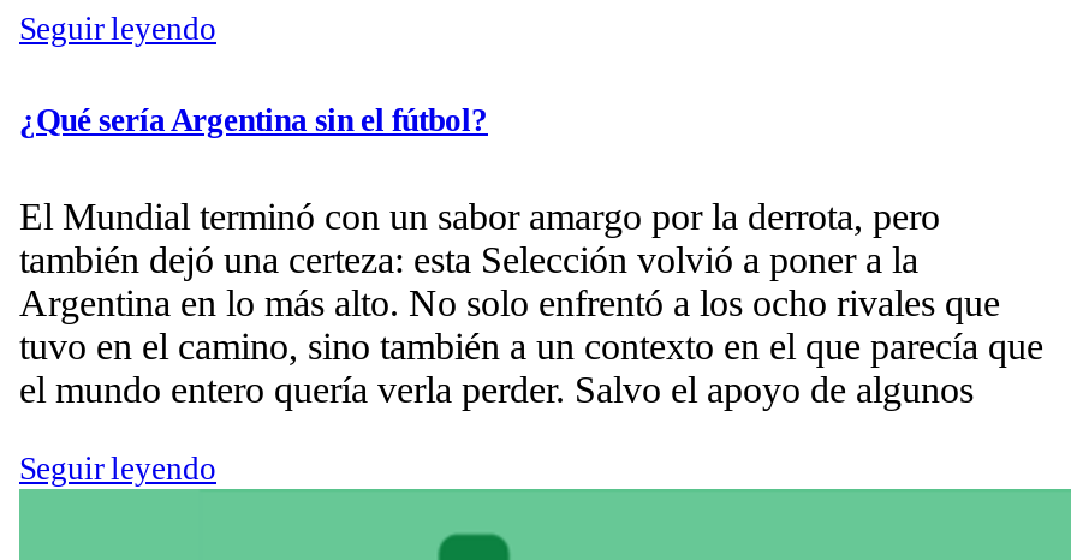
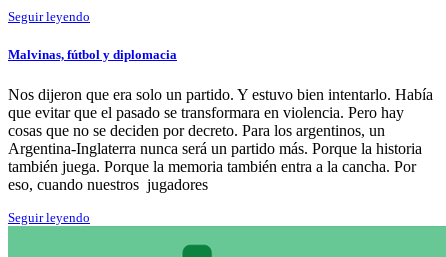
- ¿Qué sería Argentina sin el fútbol?
+ Malvinas, fútbol y diplomacia

- El Mundial terminó con un sabor amargo por la derrota, pero
- también dejó una certeza: esta Selección volvió a poner a la
- Argentina en lo más alto. No solo enfrentó a los ocho rivales que
- tuvo en el camino, sino también a un contexto en el que parecía que
- el mundo entero quería verla perder. Salvo el apoyo de algunos
+ Nos dijeron que era solo un partido. Y estuvo bien intentarlo. Había
+ que evitar que el pasado se transformara en violencia. Pero hay
+ cosas que no se deciden por decreto. Para los argentinos, un
+ Argentina-Inglaterra nunca será un partido más. Porque la historia
+ también juega. Porque la memoria también entra a la cancha. Por
+ eso, cuando nuestros jugadores
